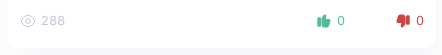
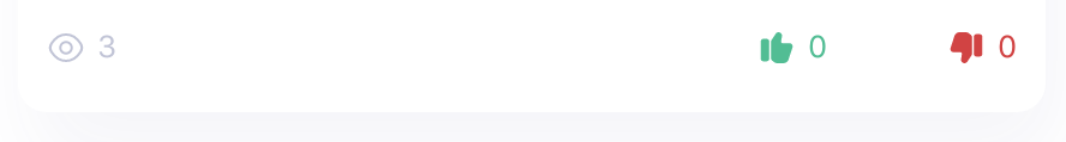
- 288
+ 3
